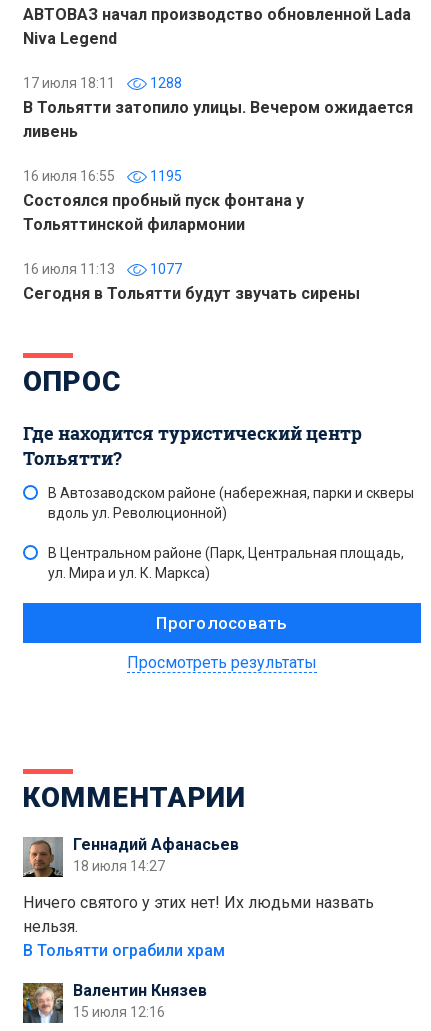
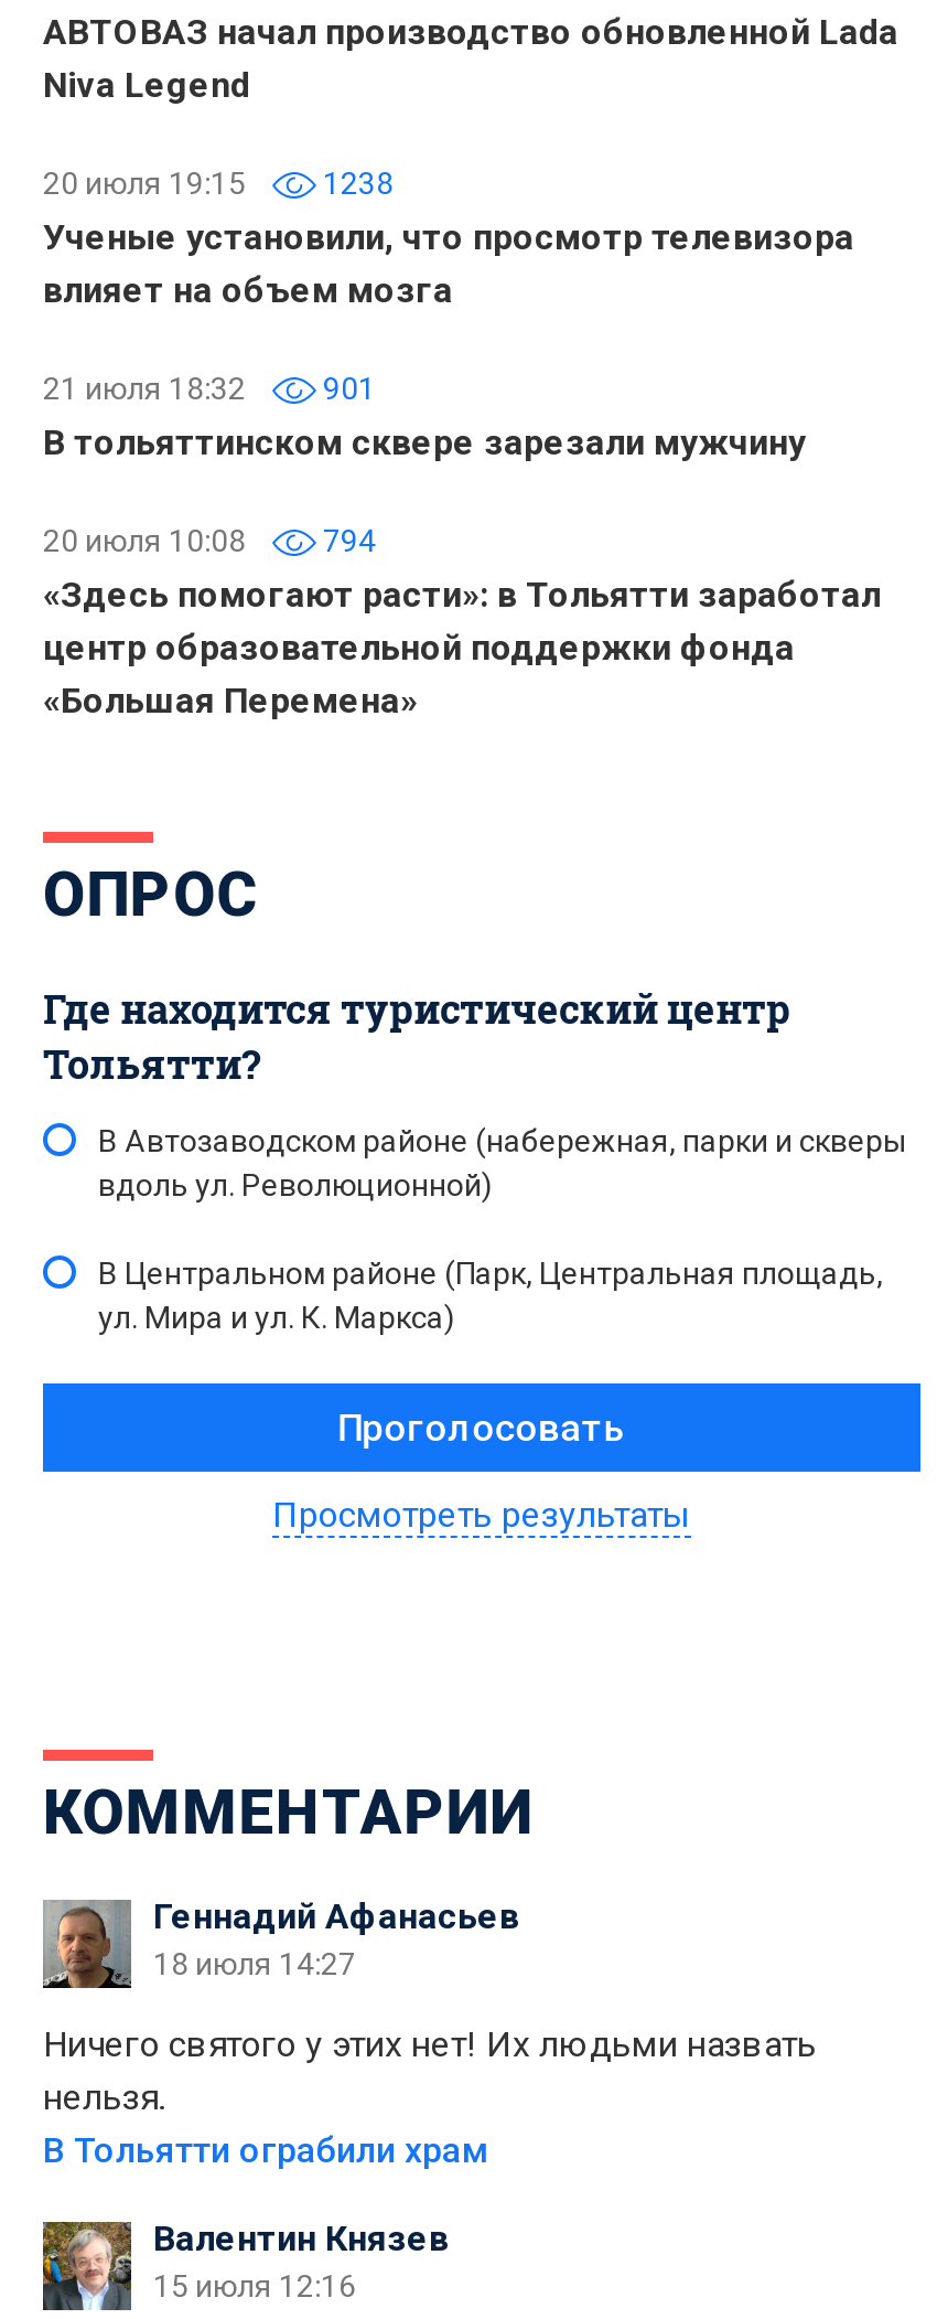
- 17 июля 18:11
- 1288
- В Тольятти затопило улицы. Вечером ожидается
- ливень
+ 20 июля 19:15
+ 1238
+ Ученые установили, что просмотр телевизора
+ влияет на объем мозга

- 16 июля 16:55
- 1195
- Состоялся пробный пуск фонтана у
- Тольяттинской филармонии
+ 21 июля 18:32
+ 901
+ В тольяттинском сквере зарезали мужчину

- 16 июля 11:13
- 1077
- Сегодня в Тольятти будут звучать сирены
+ 20 июля 10:08
+ 794
+ «Здесь помогают расти»: в Тольятти заработал
+ центр образовательной поддержки фонда
+ «Большая Перемена»
